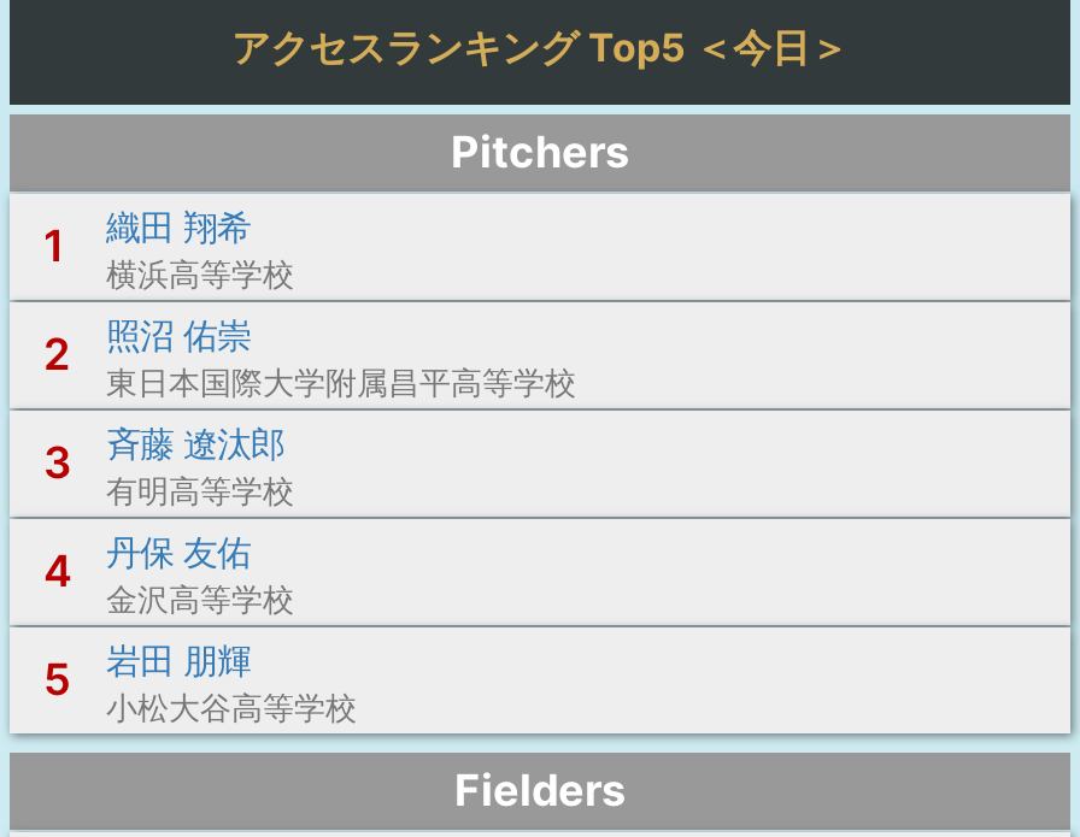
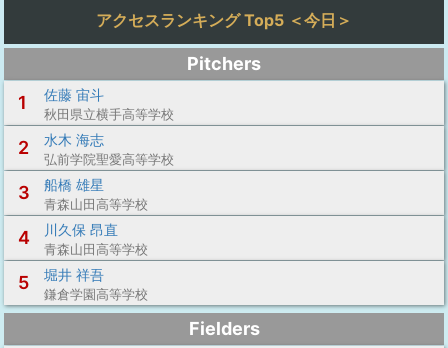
- 織田 翔希
- 横浜高等学校
+ 佐藤 宙斗
+ 秋田県立横手高等学校

- 照沼 佑崇
- 東日本国際大学附属昌平高等学校
+ 水木 海志
+ 弘前学院聖愛高等学校

- 斉藤 遼汰郎
- 有明高等学校
+ 船橋 雄星
+ 青森山田高等学校

- 丹保 友佑
- 金沢高等学校
+ 川久保 昂直
+ 青森山田高等学校

- 岩田 朋輝
- 小松大谷高等学校
+ 堀井 祥吾
+ 鎌倉学園高等学校
